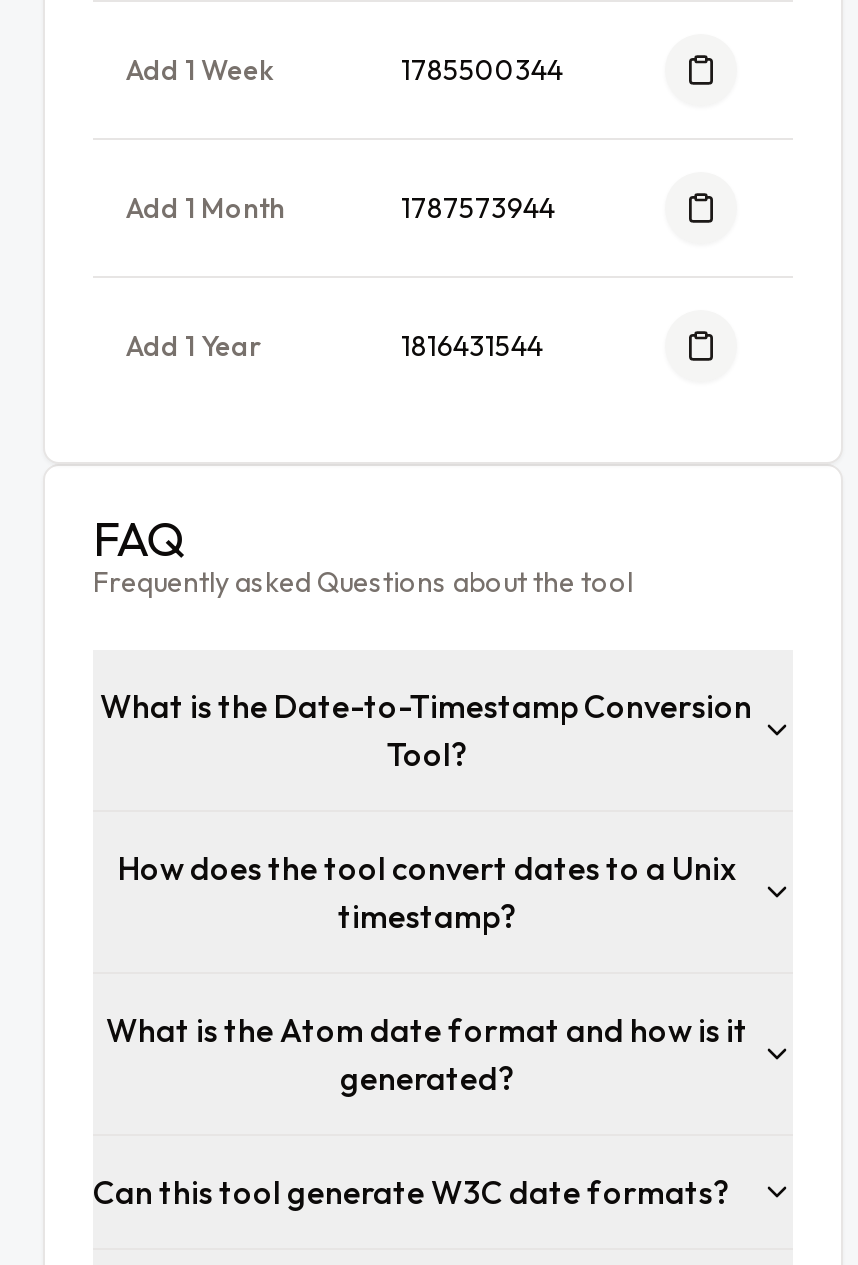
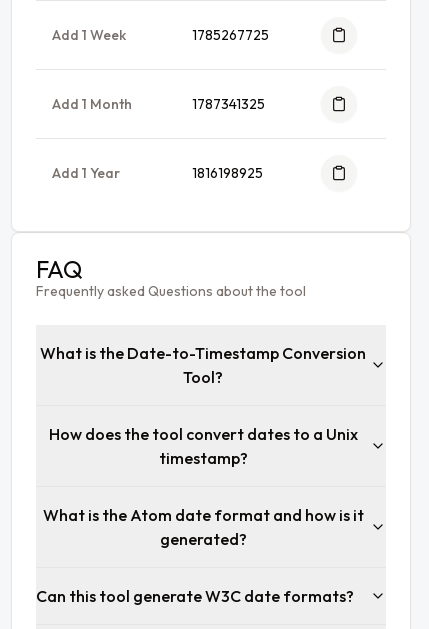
- 1785500344
+ 1785267725

- 1787573944
+ 1787341325

- 1816431544
+ 1816198925
